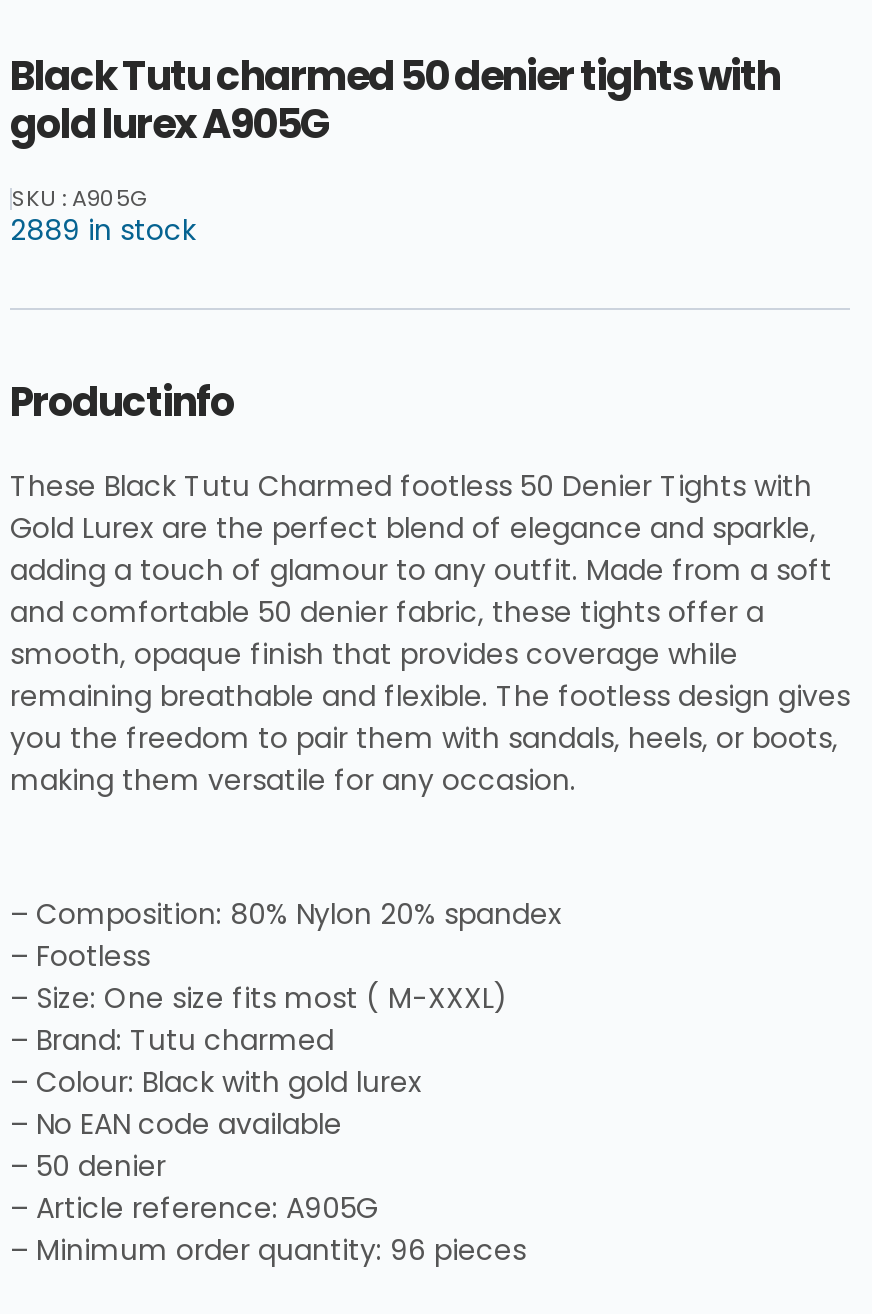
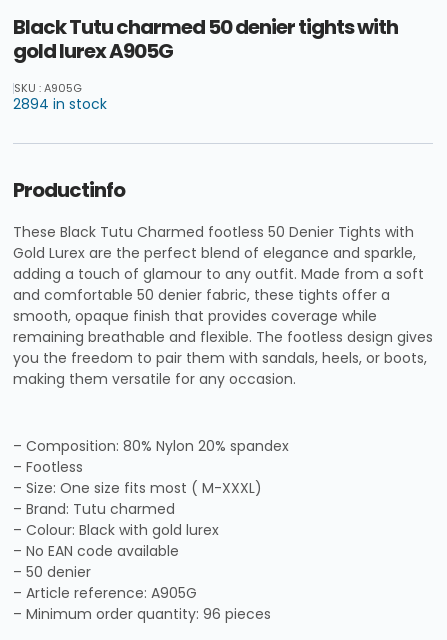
- 2889 in stock
+ 2894 in stock
